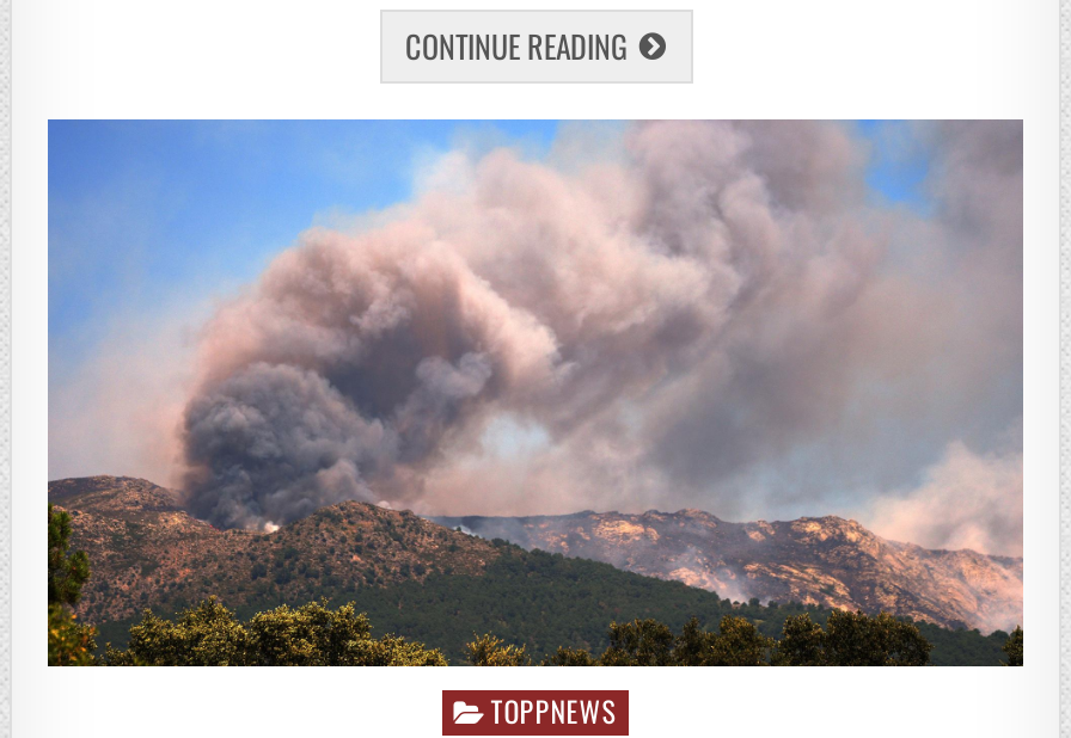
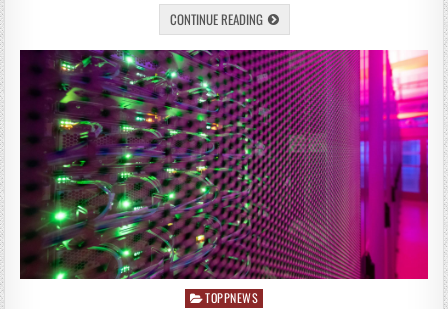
- [image]
+ [image]
